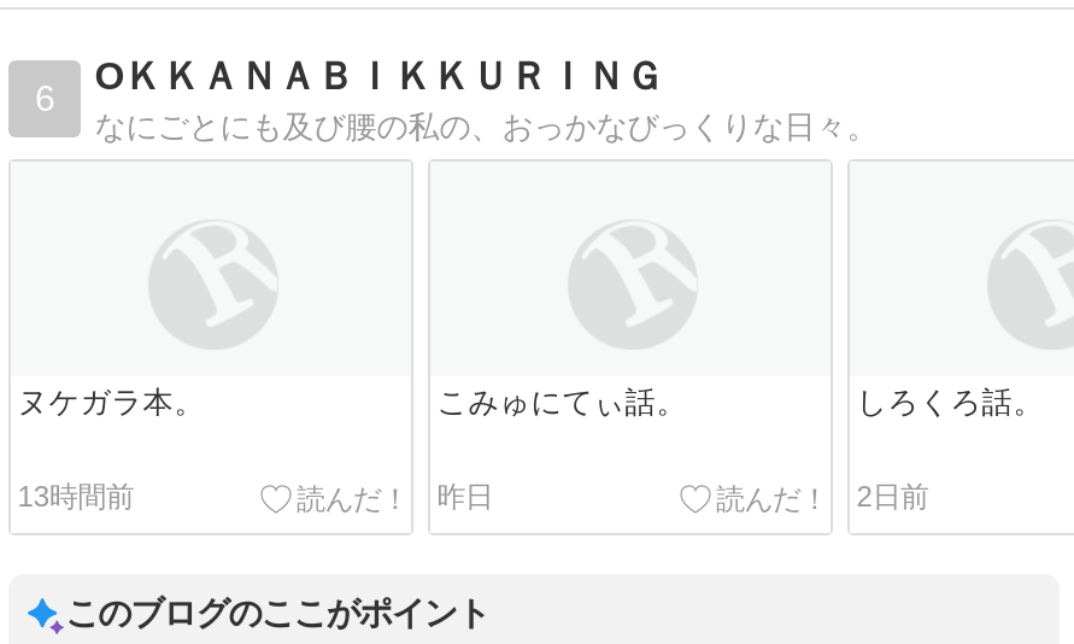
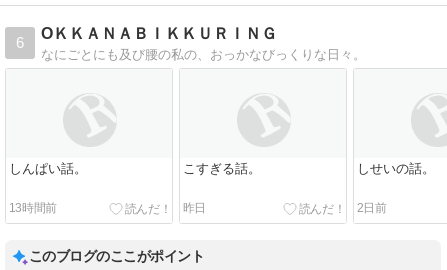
- ヌケガラ本。
+ しんぱい話。

- こみゅにてぃ話。
+ こすぎる話。

- しろくろ話。
+ しせいの話。
